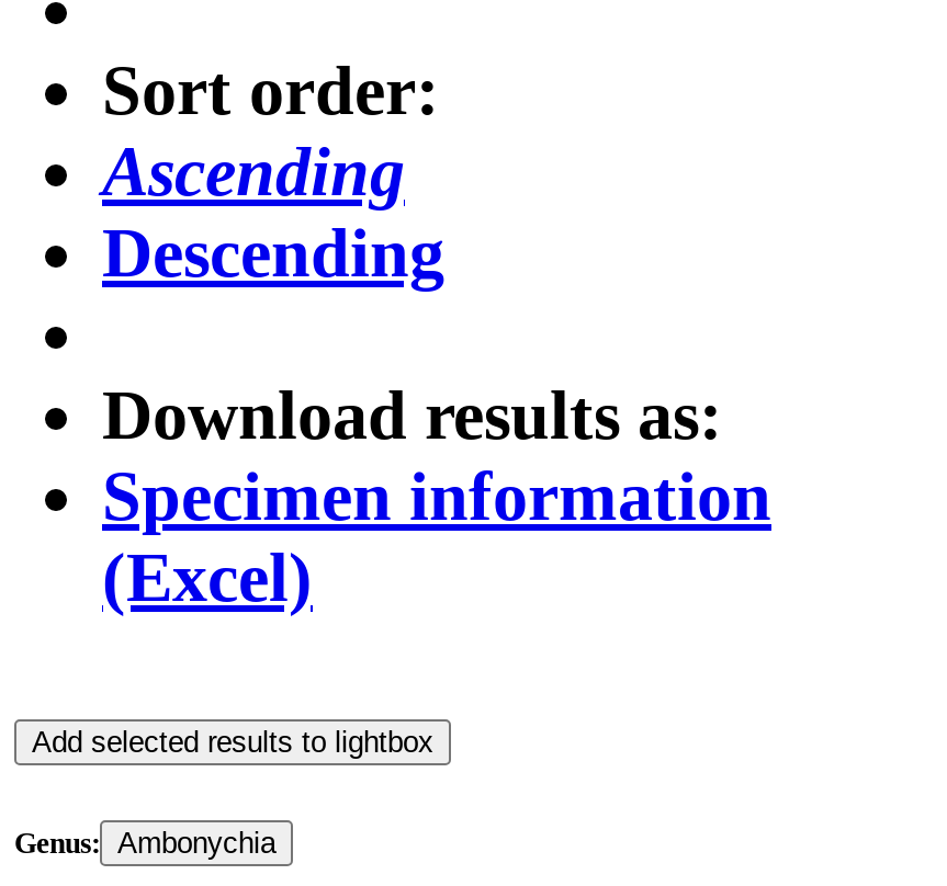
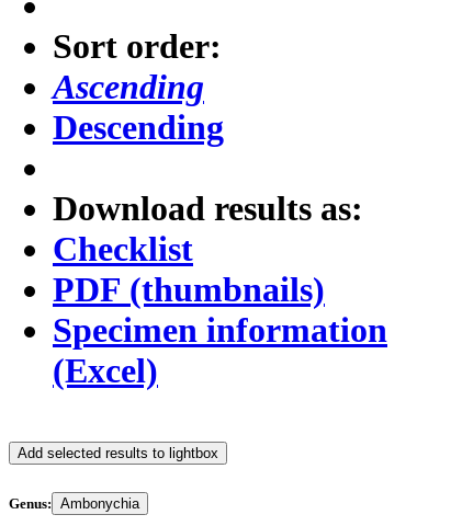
+ Checklist
+ PDF (thumbnails)
